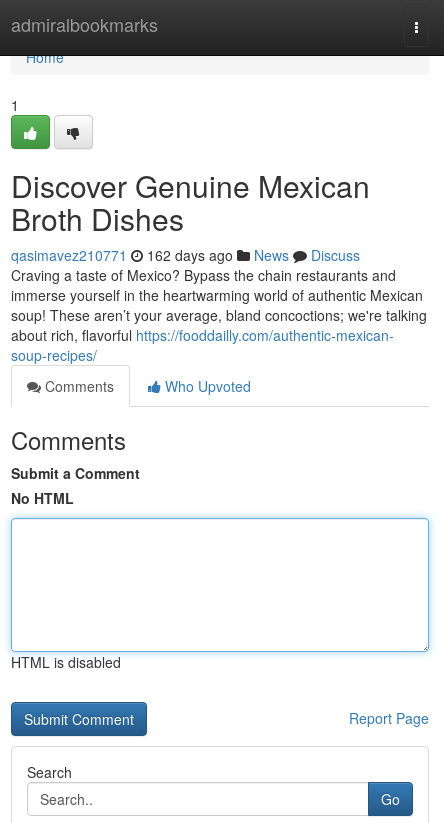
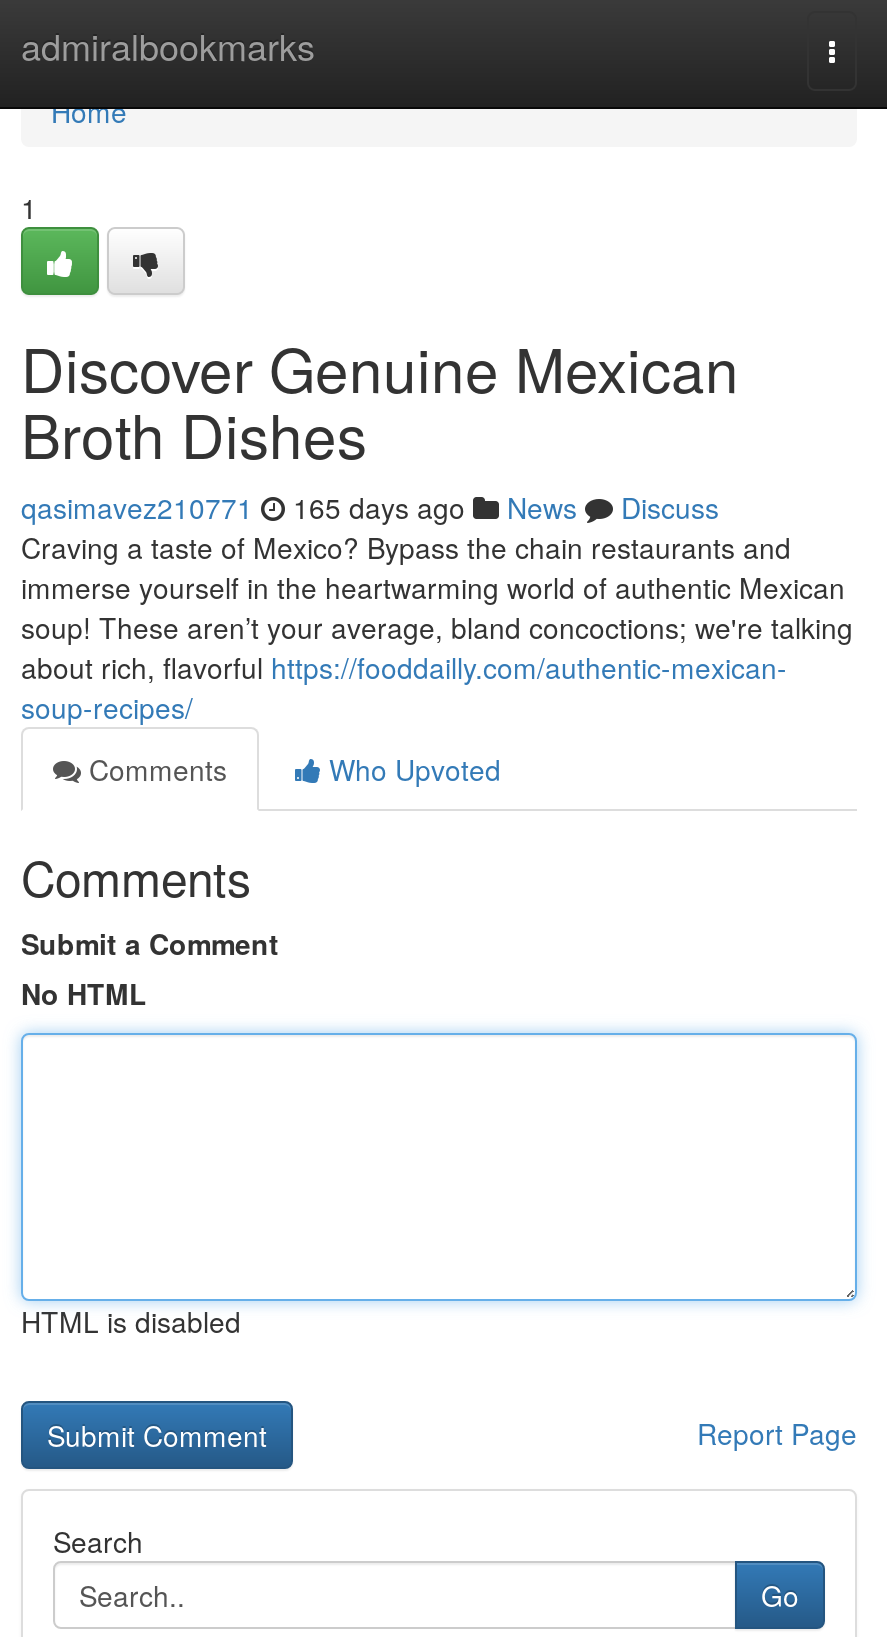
- qasimavez210771 162 days ago News Discuss
+ qasimavez210771 165 days ago News Discuss
